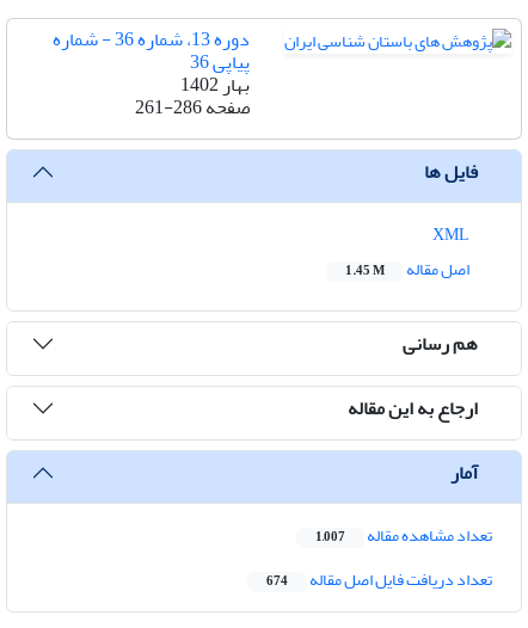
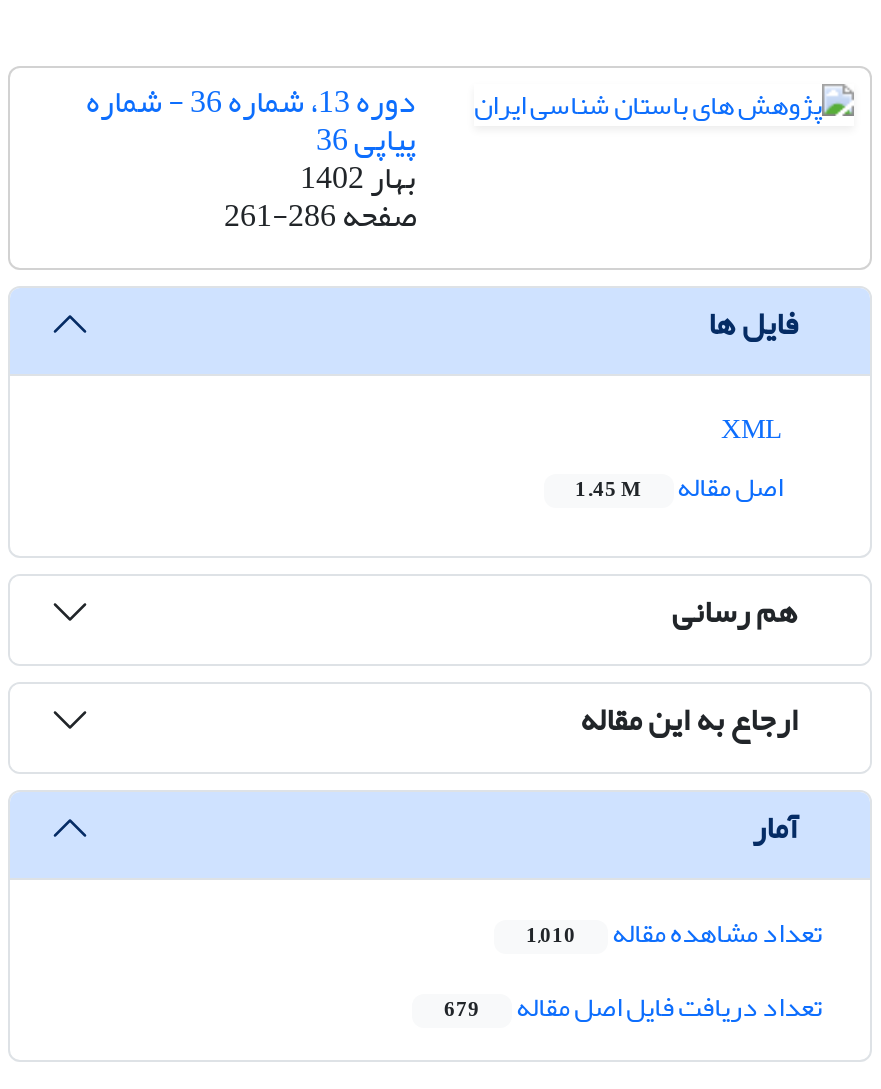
- تعداد مشاهده مقاله 1,007
+ تعداد مشاهده مقاله 1,010

- تعداد دریافت فایل اصل مقاله 674
+ تعداد دریافت فایل اصل مقاله 679
